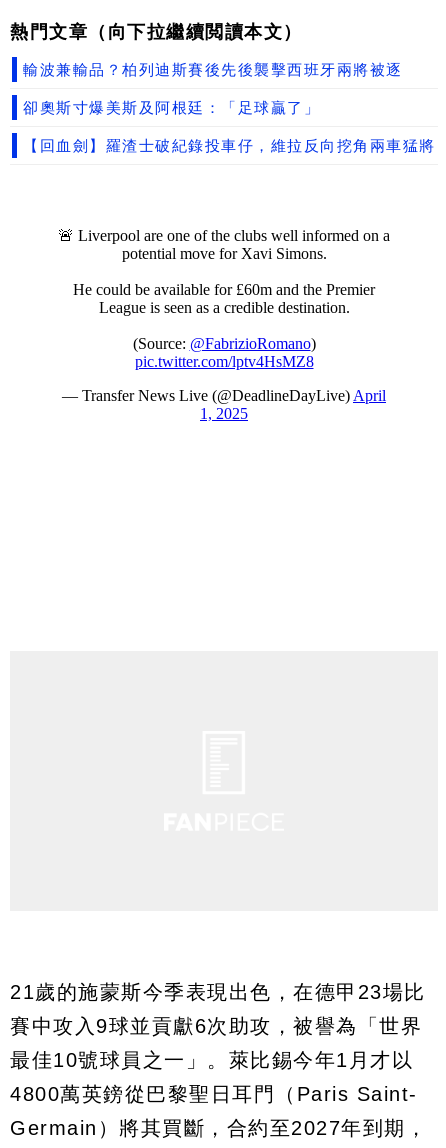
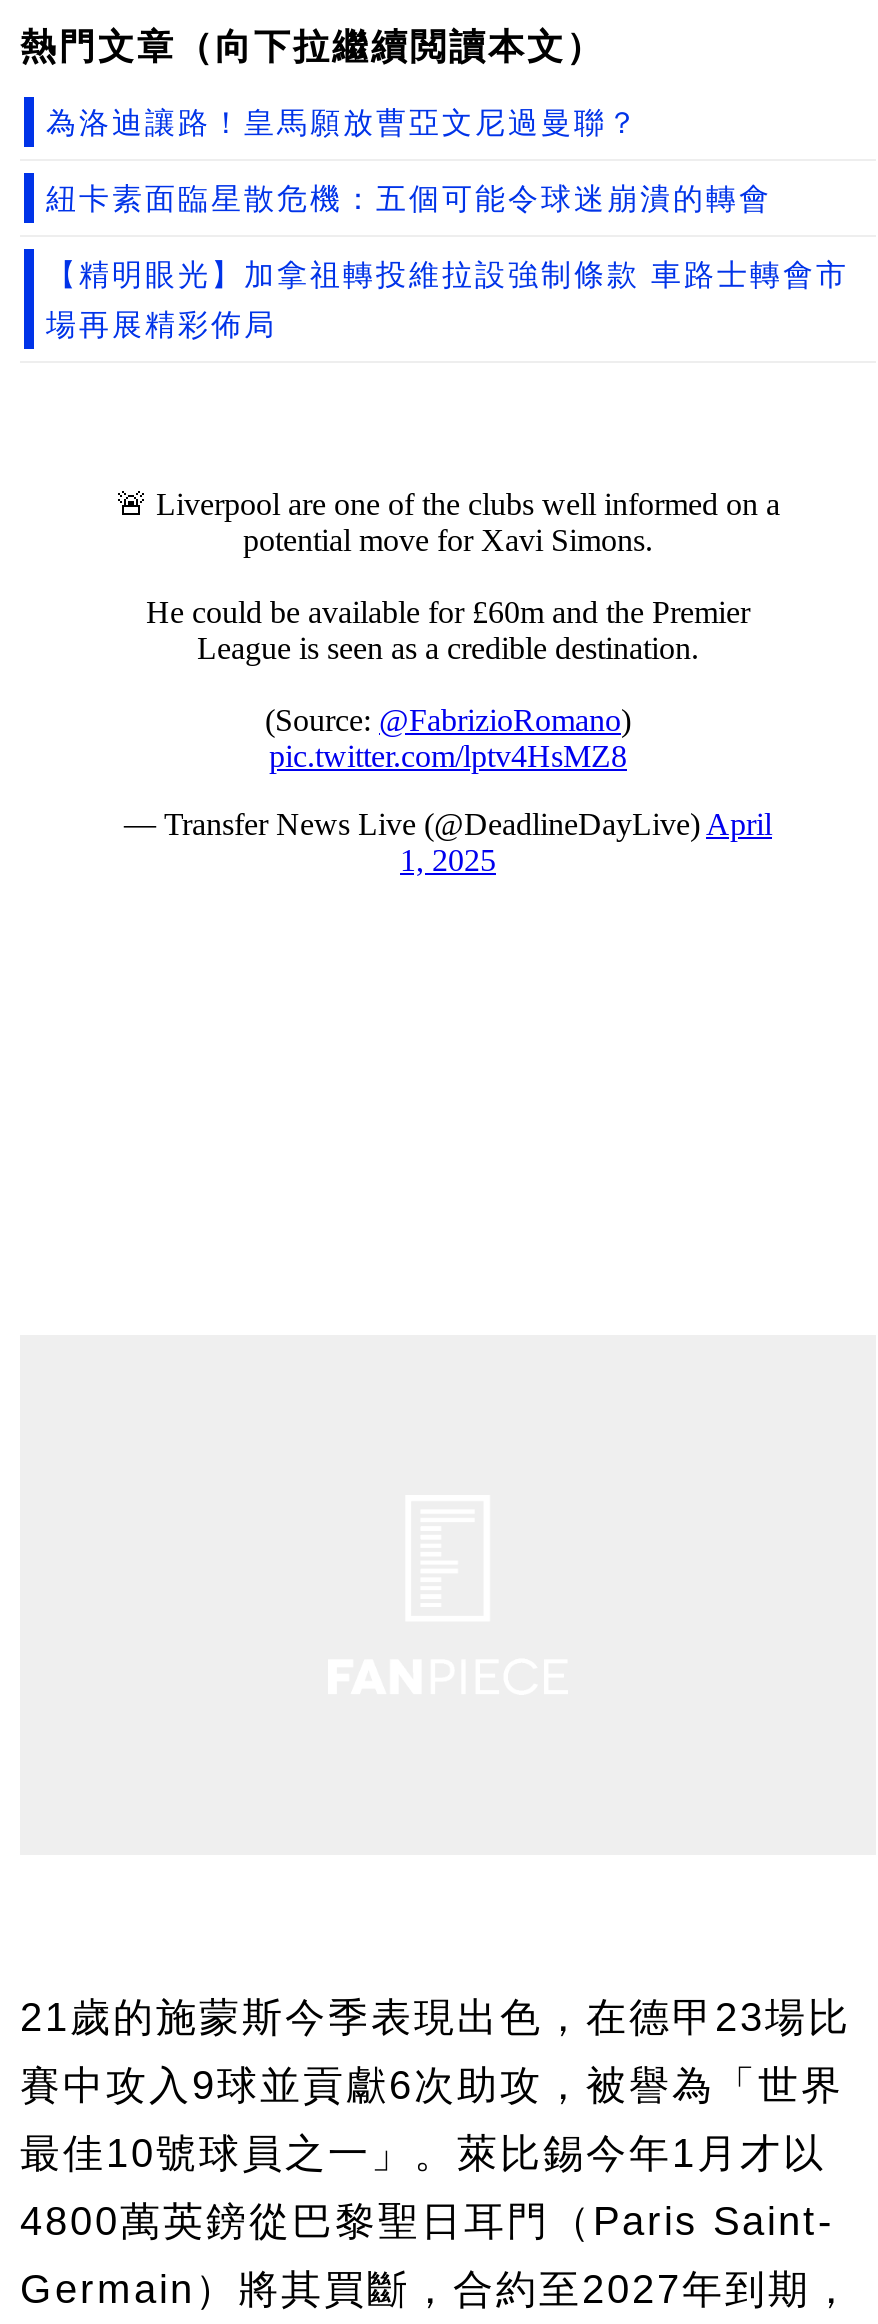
- 輸波兼輸品？柏列迪斯賽後先後襲擊西班牙兩將被逐
- 卻奧斯寸爆美斯及阿根廷：「足球贏了」
- 【回血劍】羅渣士破紀錄投車仔，維拉反向挖角兩車猛將
+ 為洛迪讓路！皇馬願放曹亞文尼過曼聯？
+ 紐卡素面臨星散危機：五個可能令球迷崩潰的轉會
+ 【精明眼光】加拿祖轉投維拉設強制條款 車路士轉會市
+ 場再展精彩佈局
